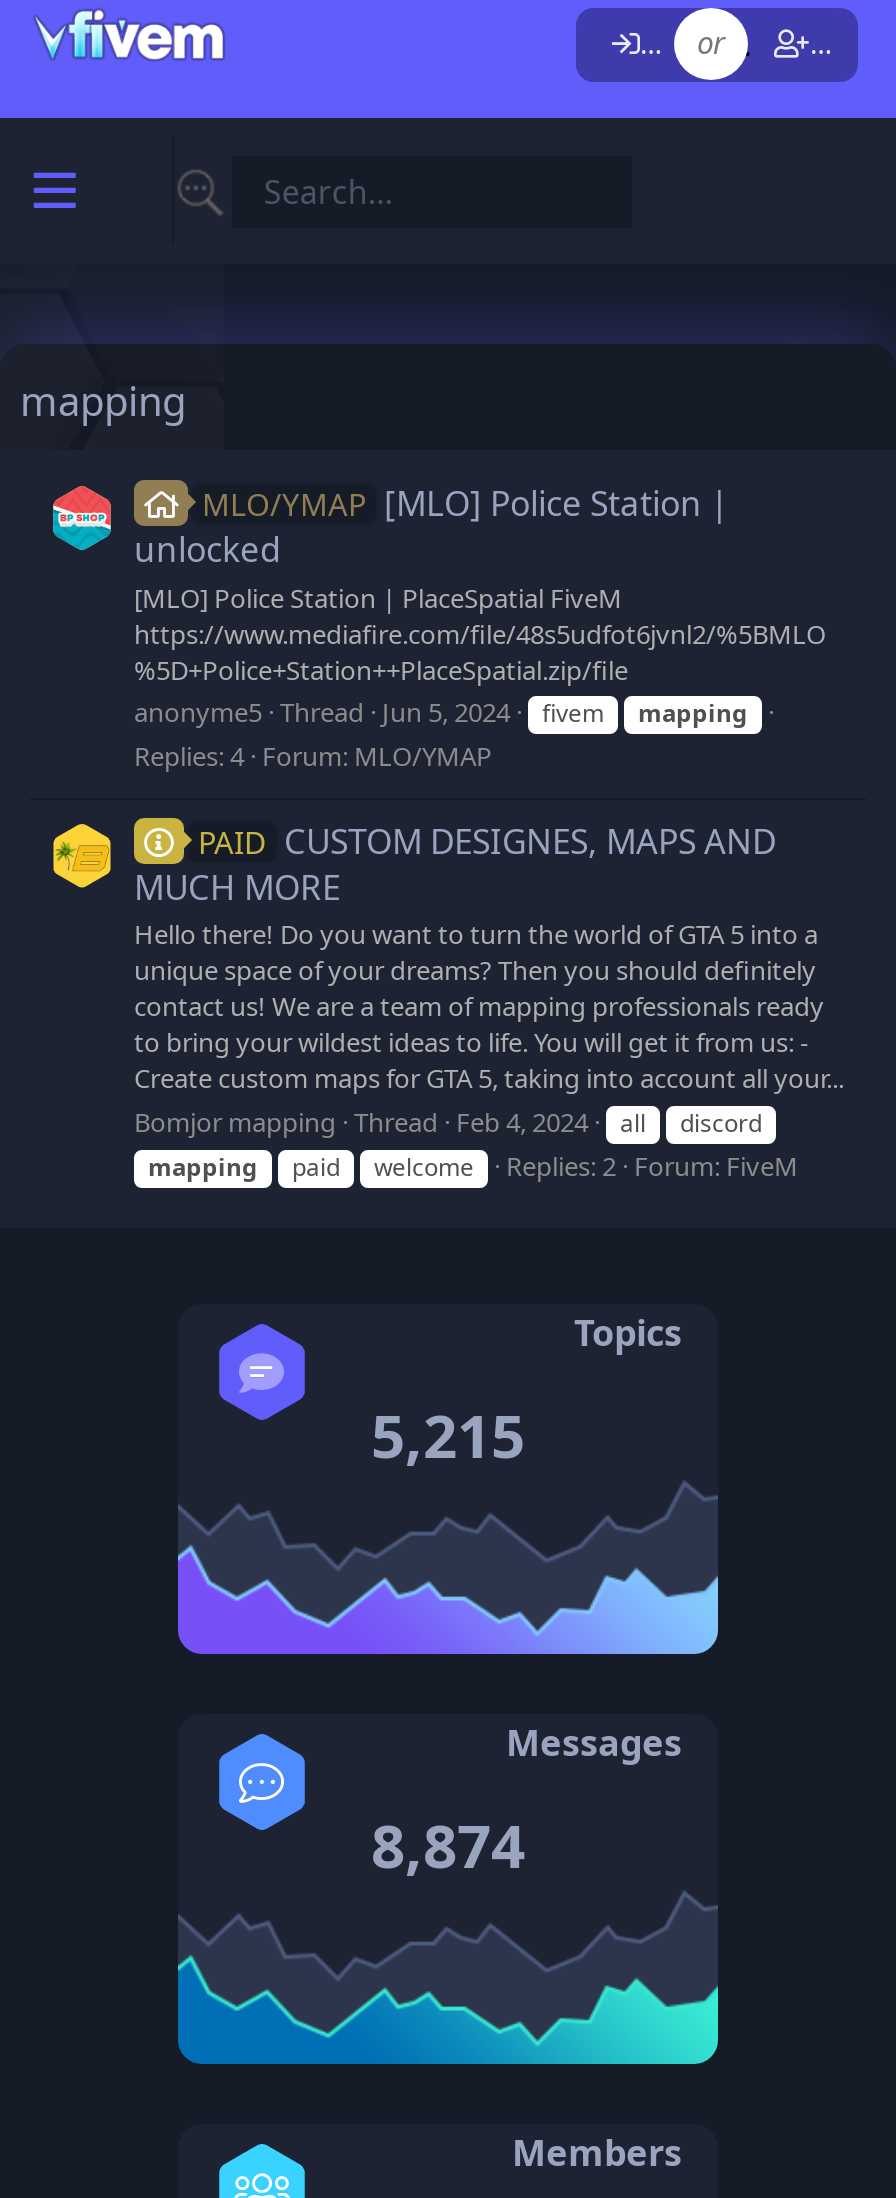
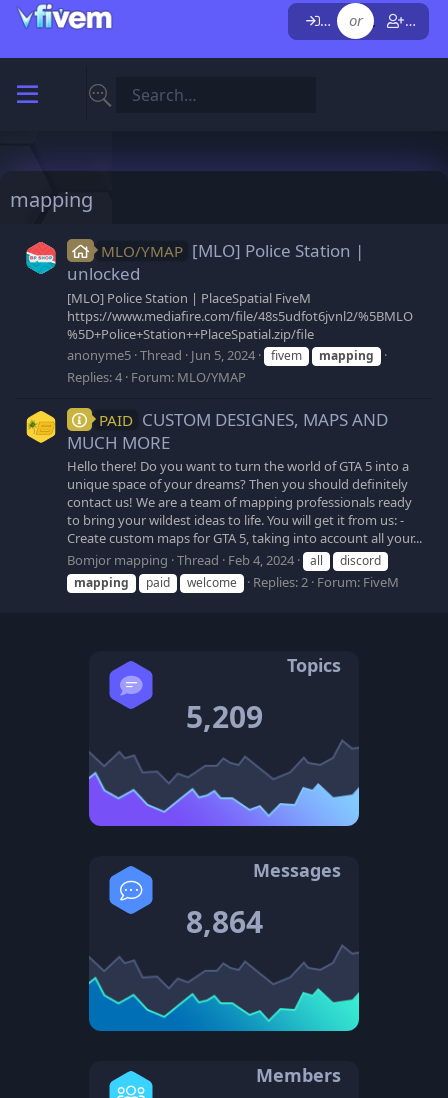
- 5,215
+ 5,209

- 8,874
+ 8,864
